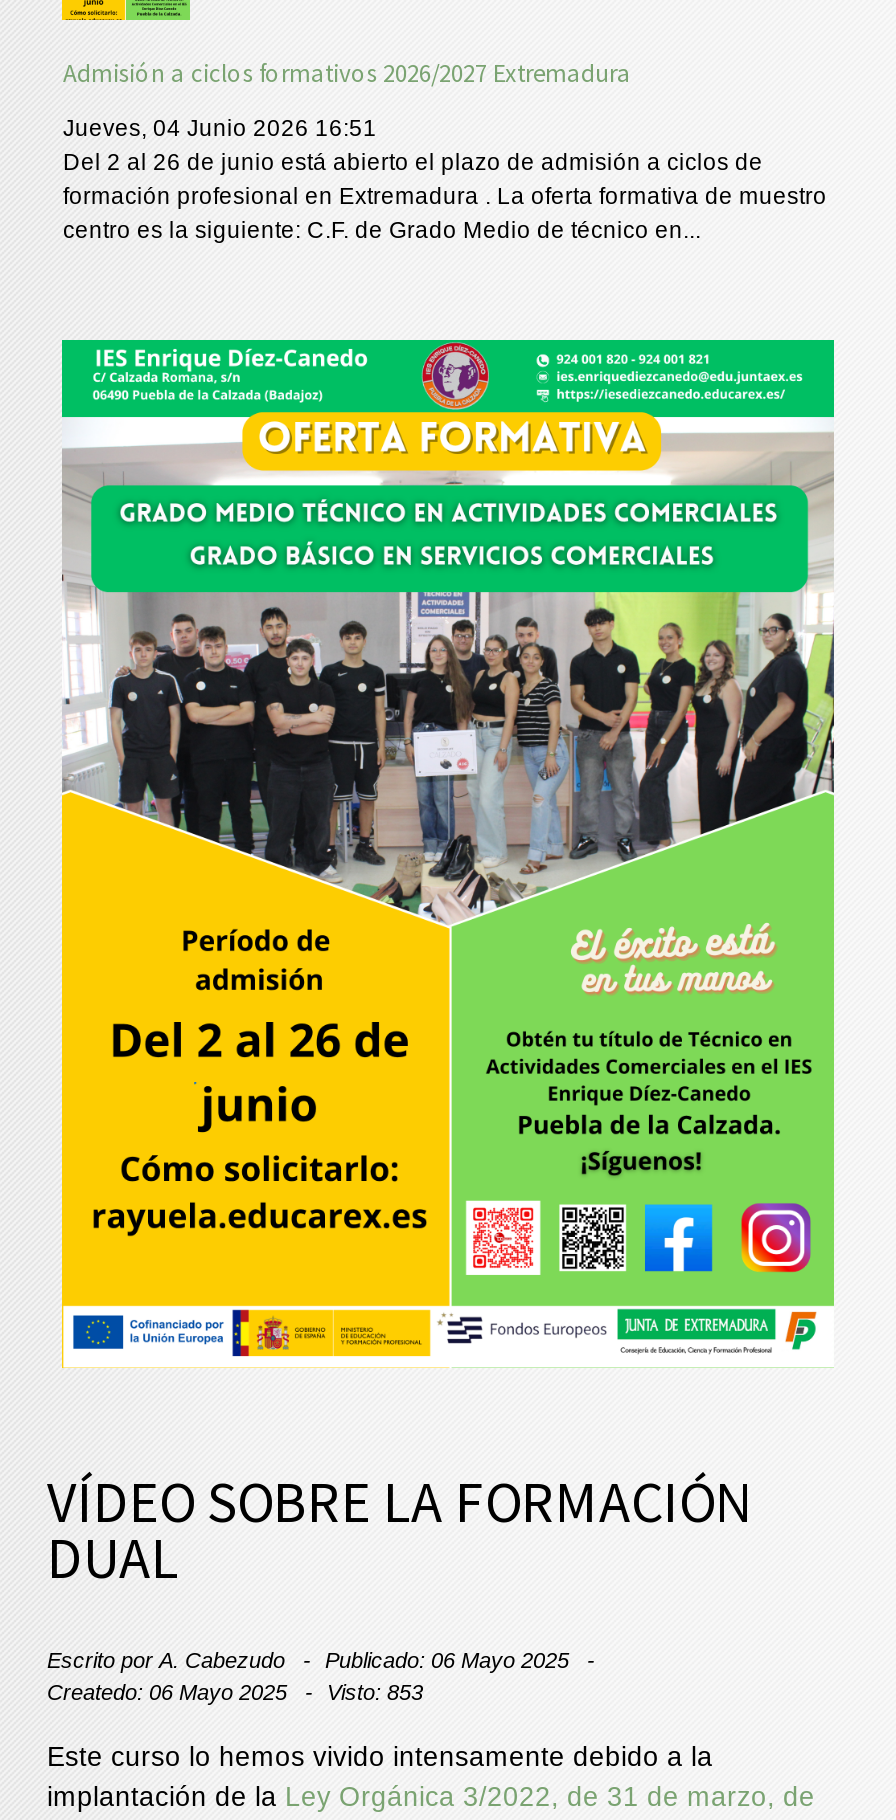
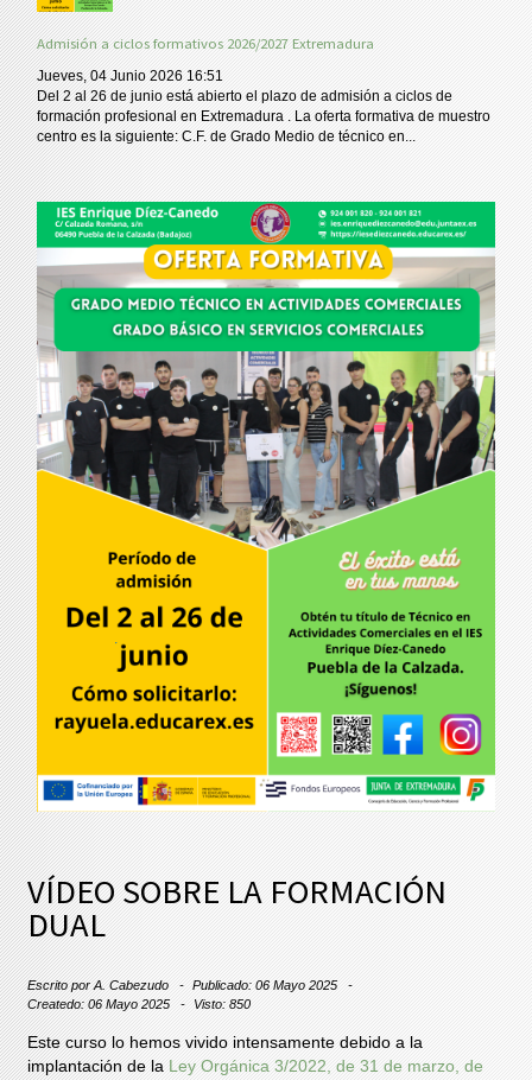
- Createdo: 06 Mayo 2025 Visto: 853
+ Createdo: 06 Mayo 2025 Visto: 850
